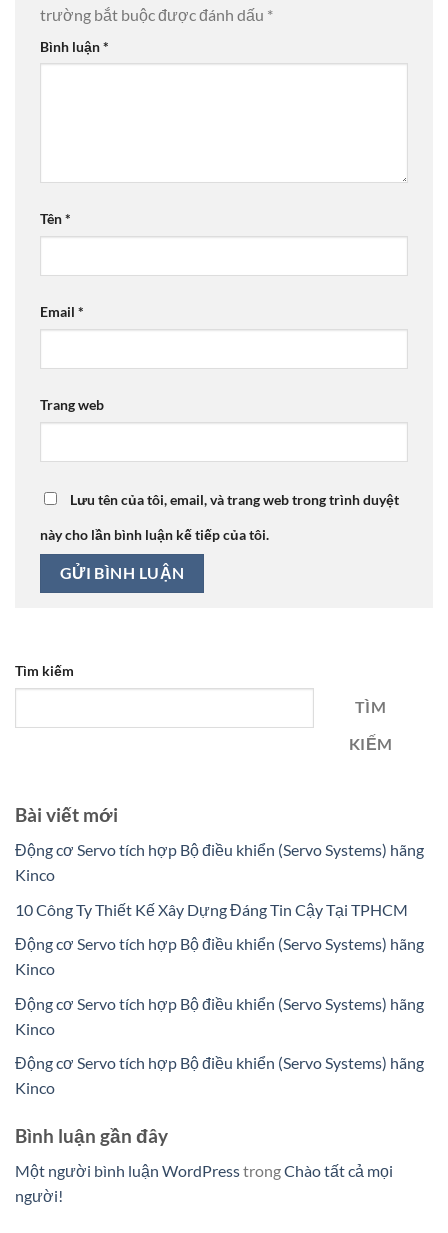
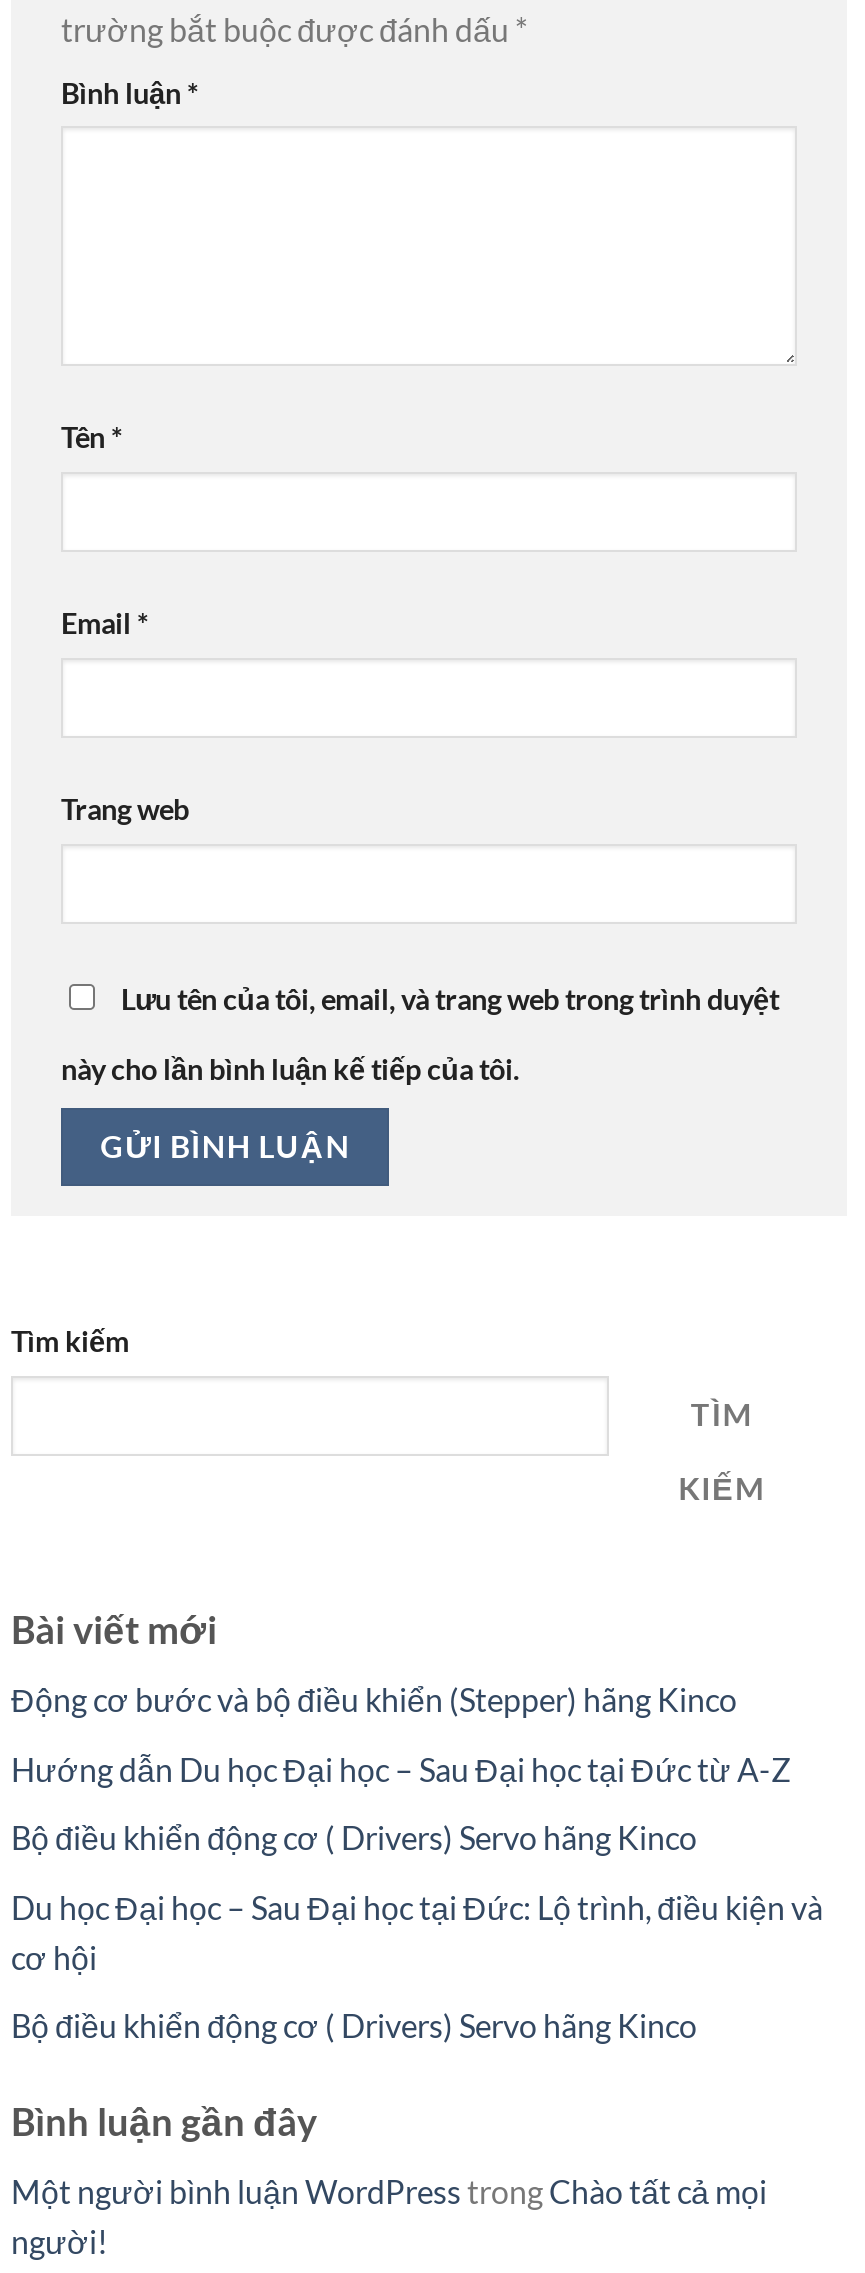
- Động cơ Servo tích hợp Bộ điều khiển (Servo Systems) hãng
- Kinco
+ Động cơ bước và bộ điều khiển (Stepper) hãng Kinco

- 10 Công Ty Thiết Kế Xây Dựng Đáng Tin Cậy Tại TPHCM
+ Hướng dẫn Du học Đại học – Sau Đại học tại Đức từ A-Z

- Động cơ Servo tích hợp Bộ điều khiển (Servo Systems) hãng
- Kinco
+ Bộ điều khiển động cơ ( Drivers) Servo hãng Kinco

- Động cơ Servo tích hợp Bộ điều khiển (Servo Systems) hãng
- Kinco
+ Du học Đại học – Sau Đại học tại Đức: Lộ trình, điều kiện và
+ cơ hội

- Động cơ Servo tích hợp Bộ điều khiển (Servo Systems) hãng
- Kinco
+ Bộ điều khiển động cơ ( Drivers) Servo hãng Kinco
